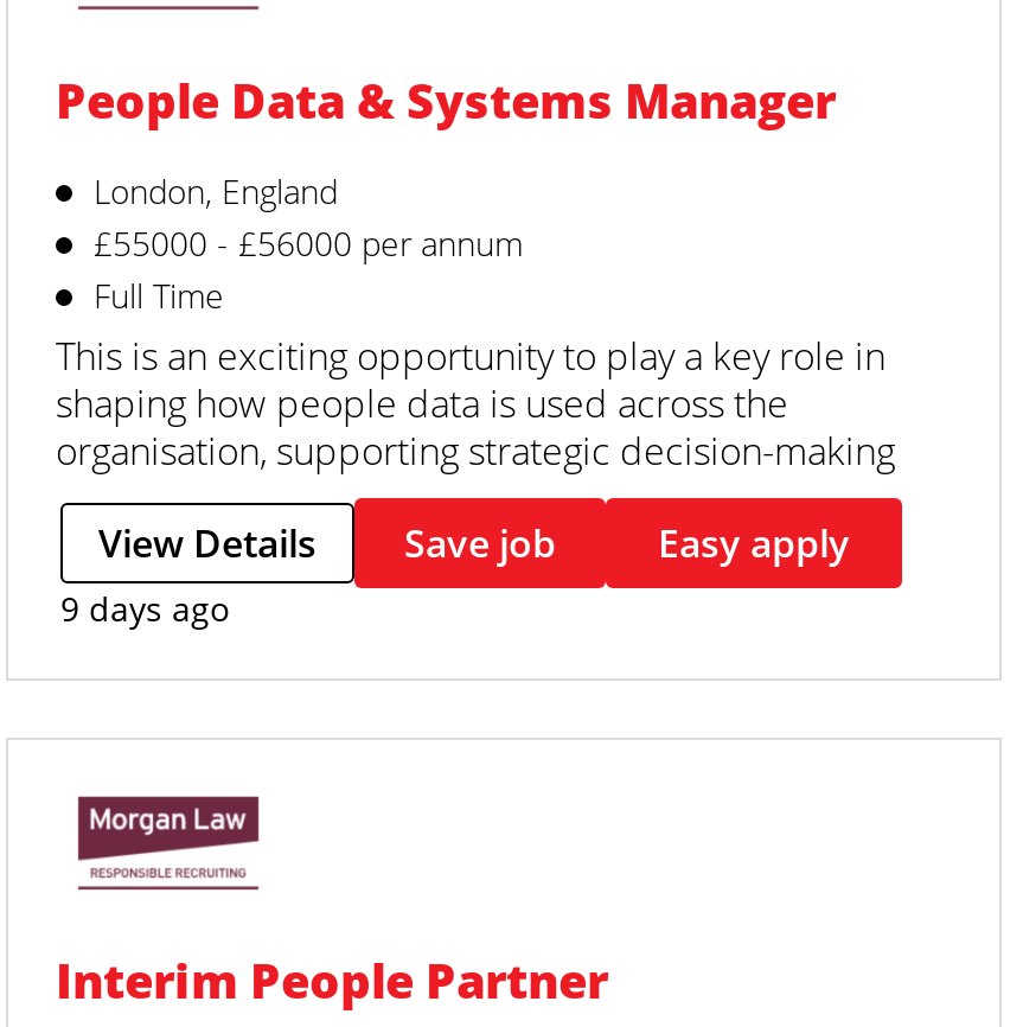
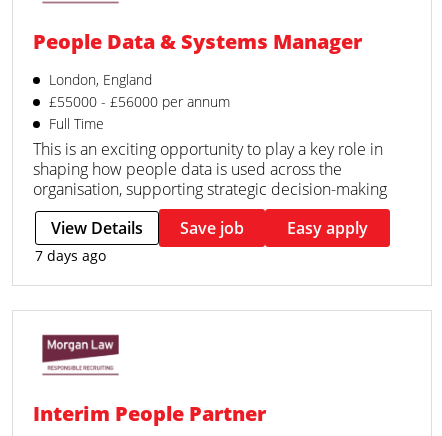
- 9 days ago
+ 7 days ago
